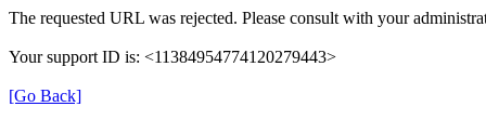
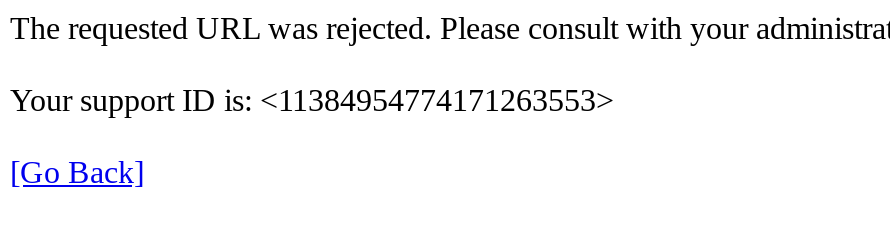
- Your support ID is: <11384954774120279443>
+ Your support ID is: <11384954774171263553>
